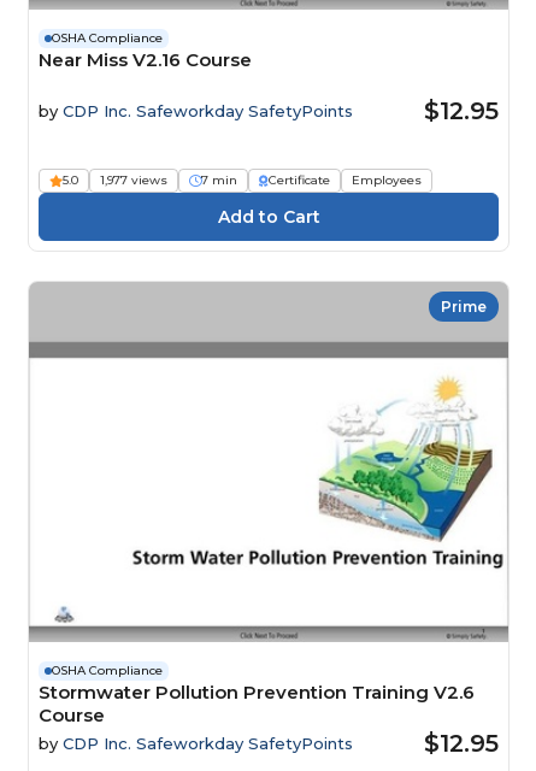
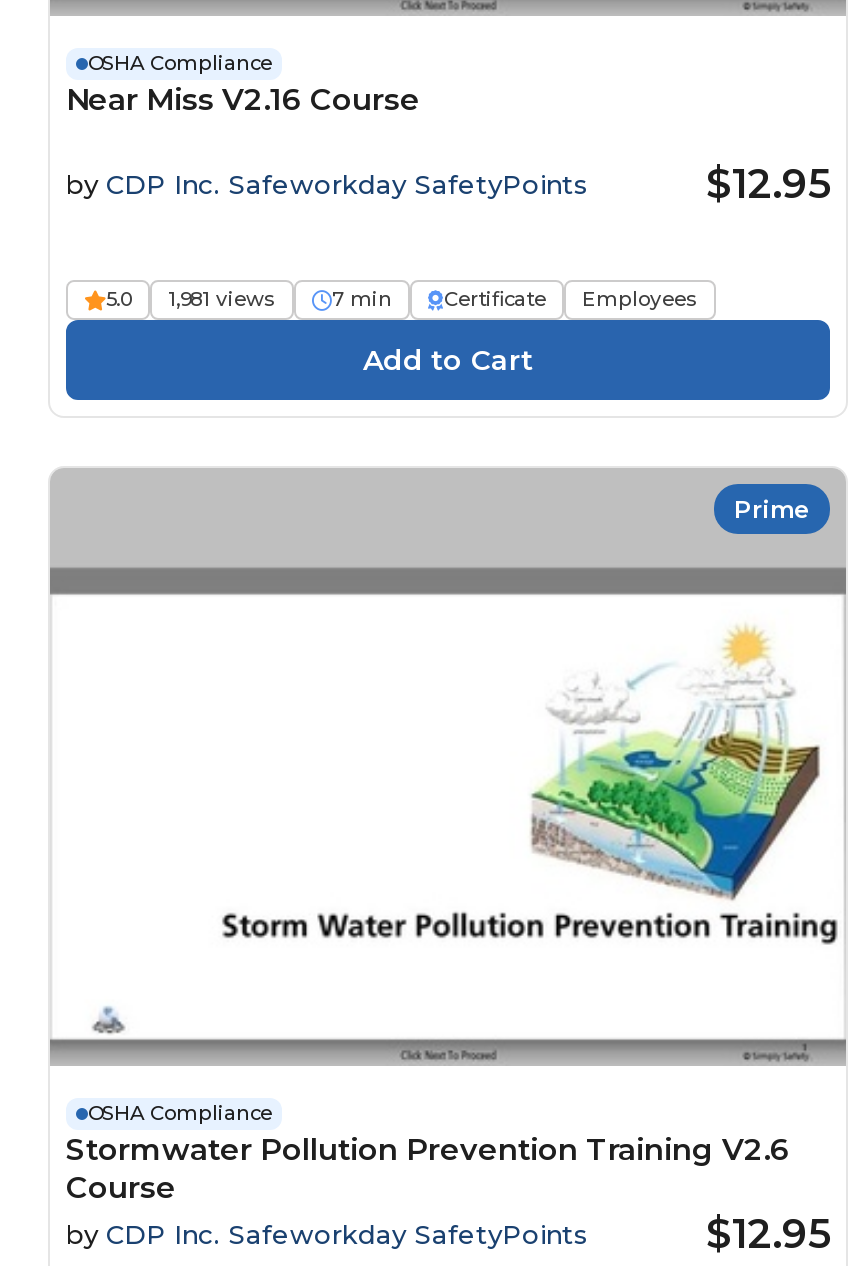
- 5.0 1,977 views
+ 5.0 1,981 views
